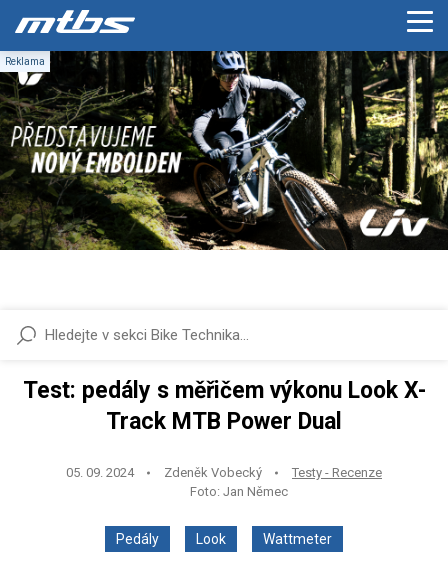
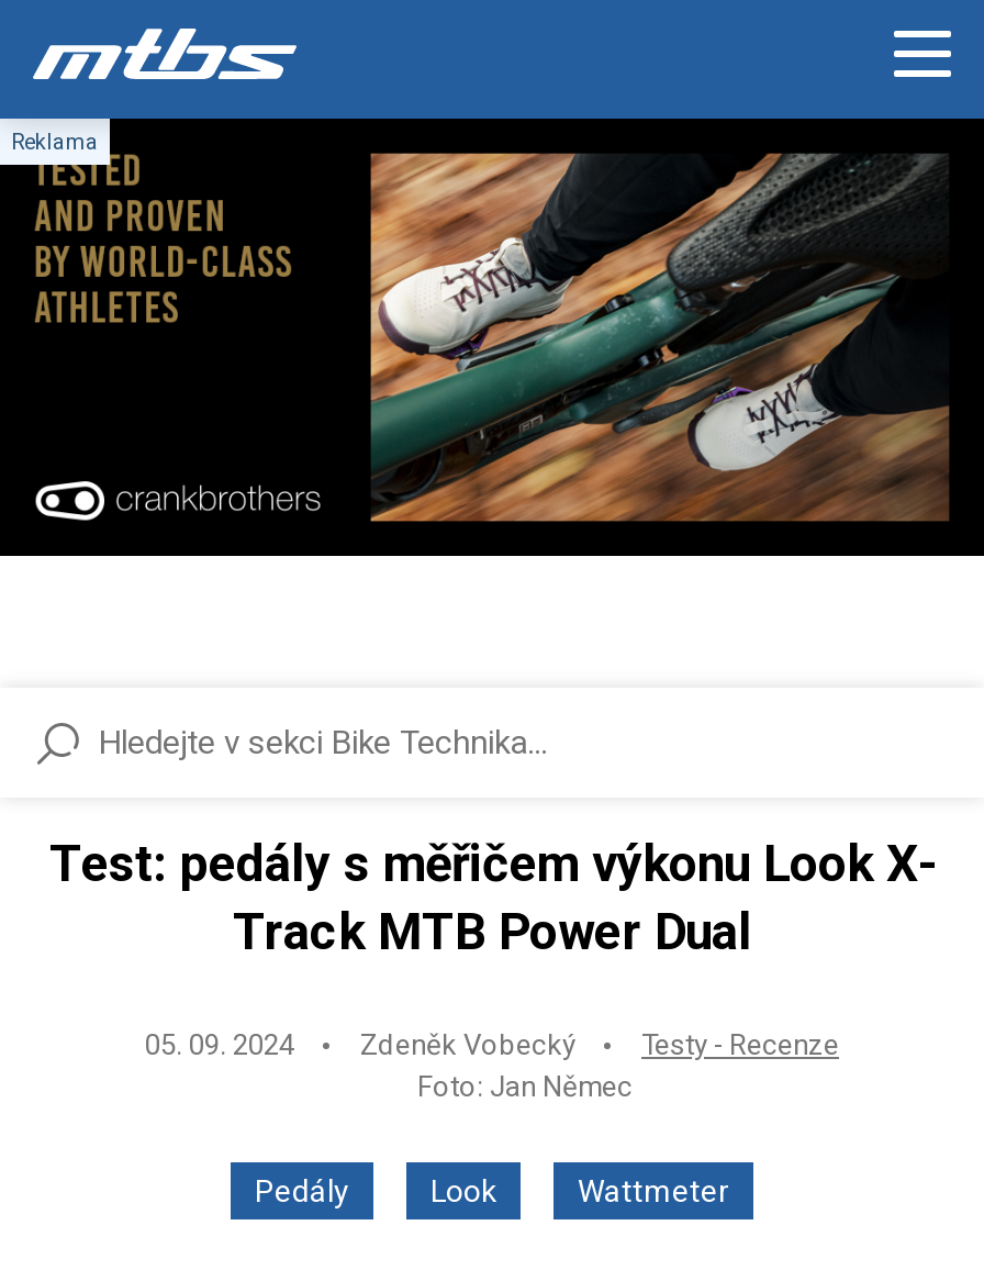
- [image]
+ [image]
